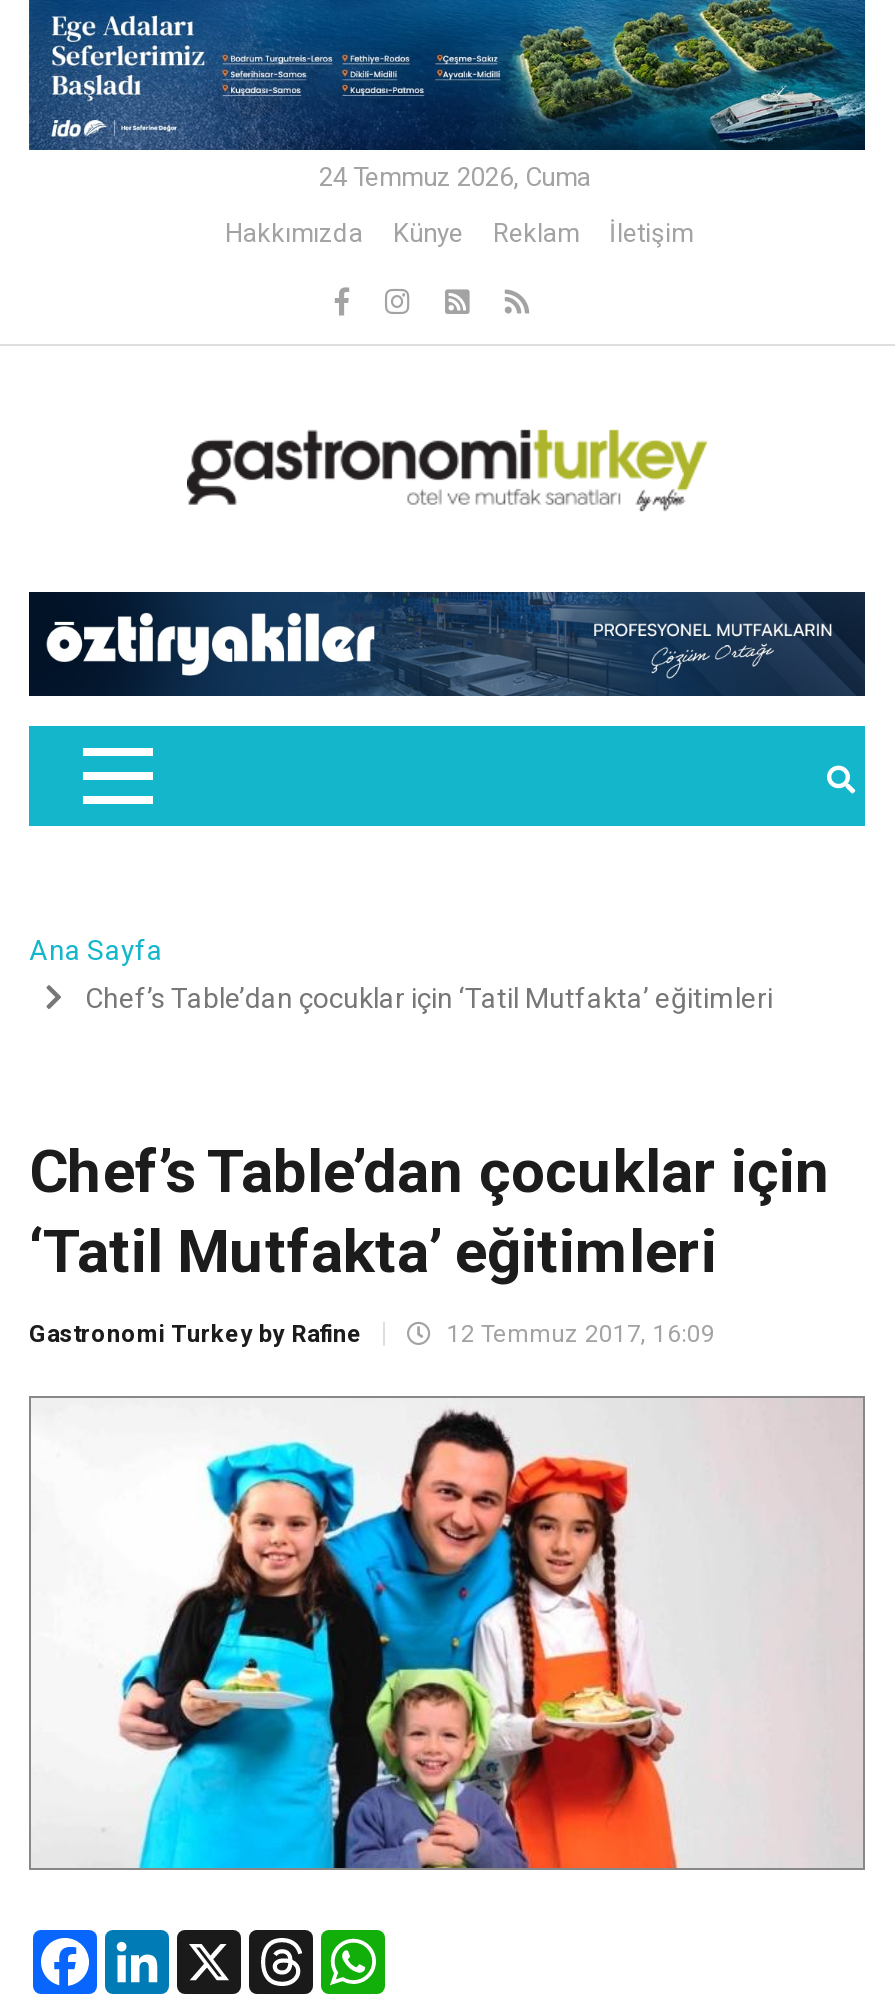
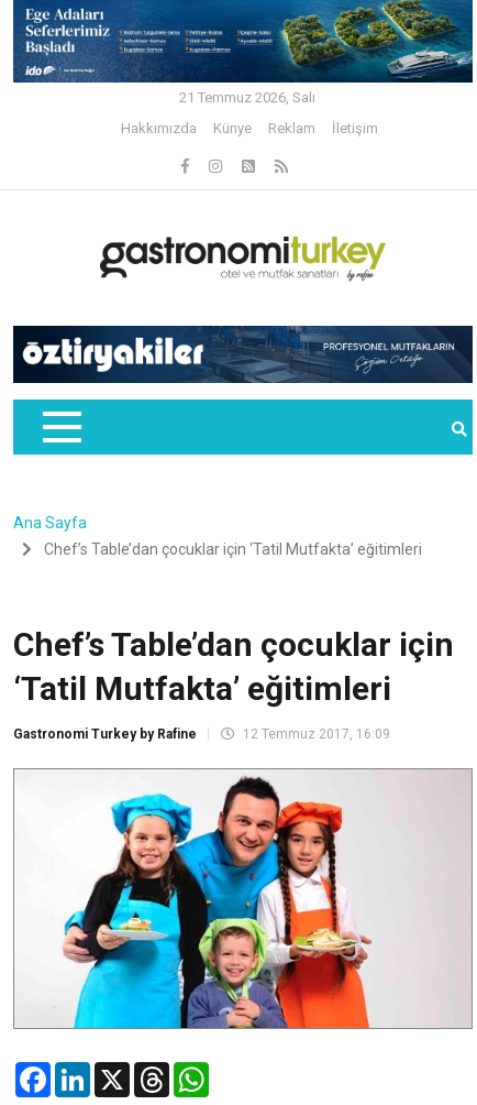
- 24 Temmuz 2026, Cuma
+ 21 Temmuz 2026, Salı
